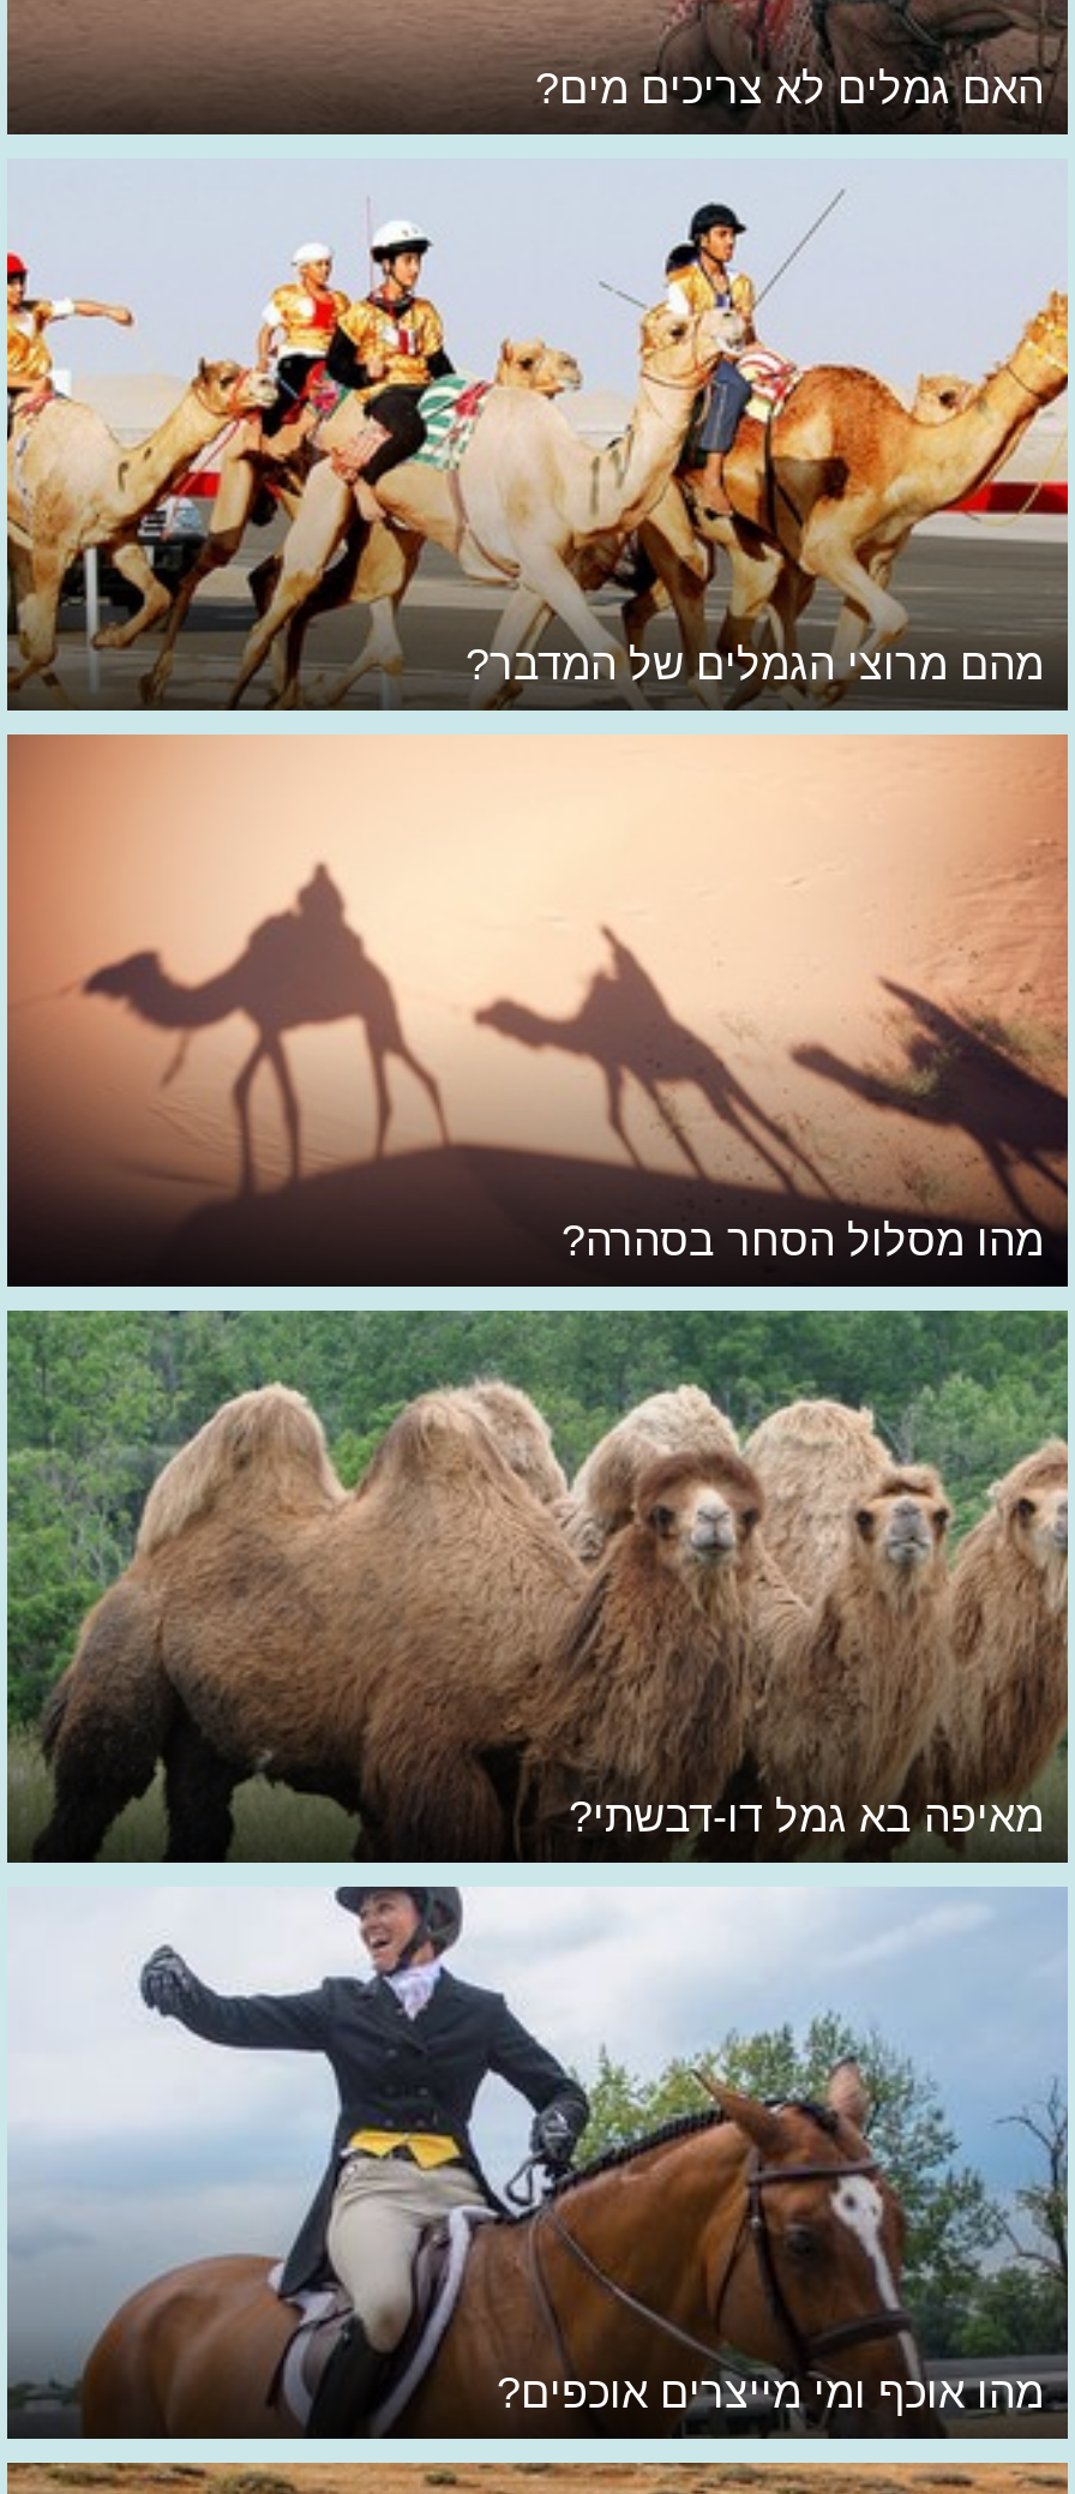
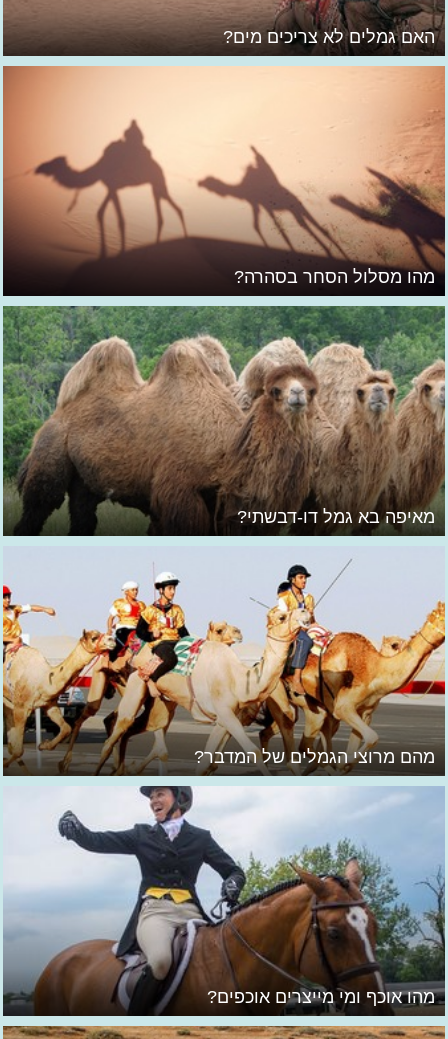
moved down: [image] | מהם מרוצי הגמלים של המדבר?

moved up: [image] | מהו מסלול הסחר בסהרה? | מאיפה בא גמל דו-דבשתי?

moved up: [image]
